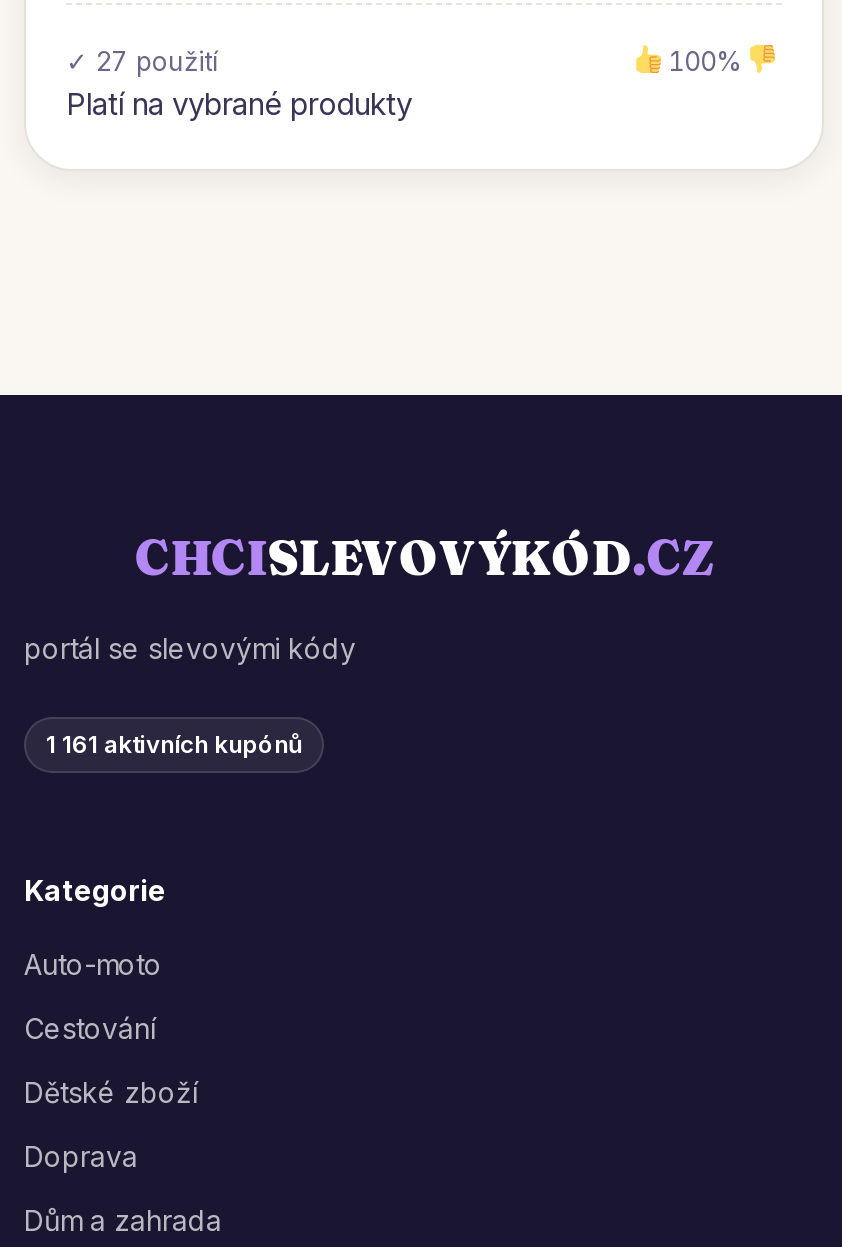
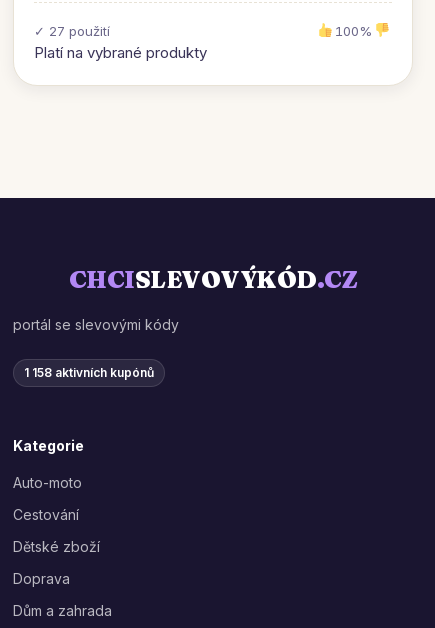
- 1 161 aktivních kupónů
+ 1 158 aktivních kupónů
